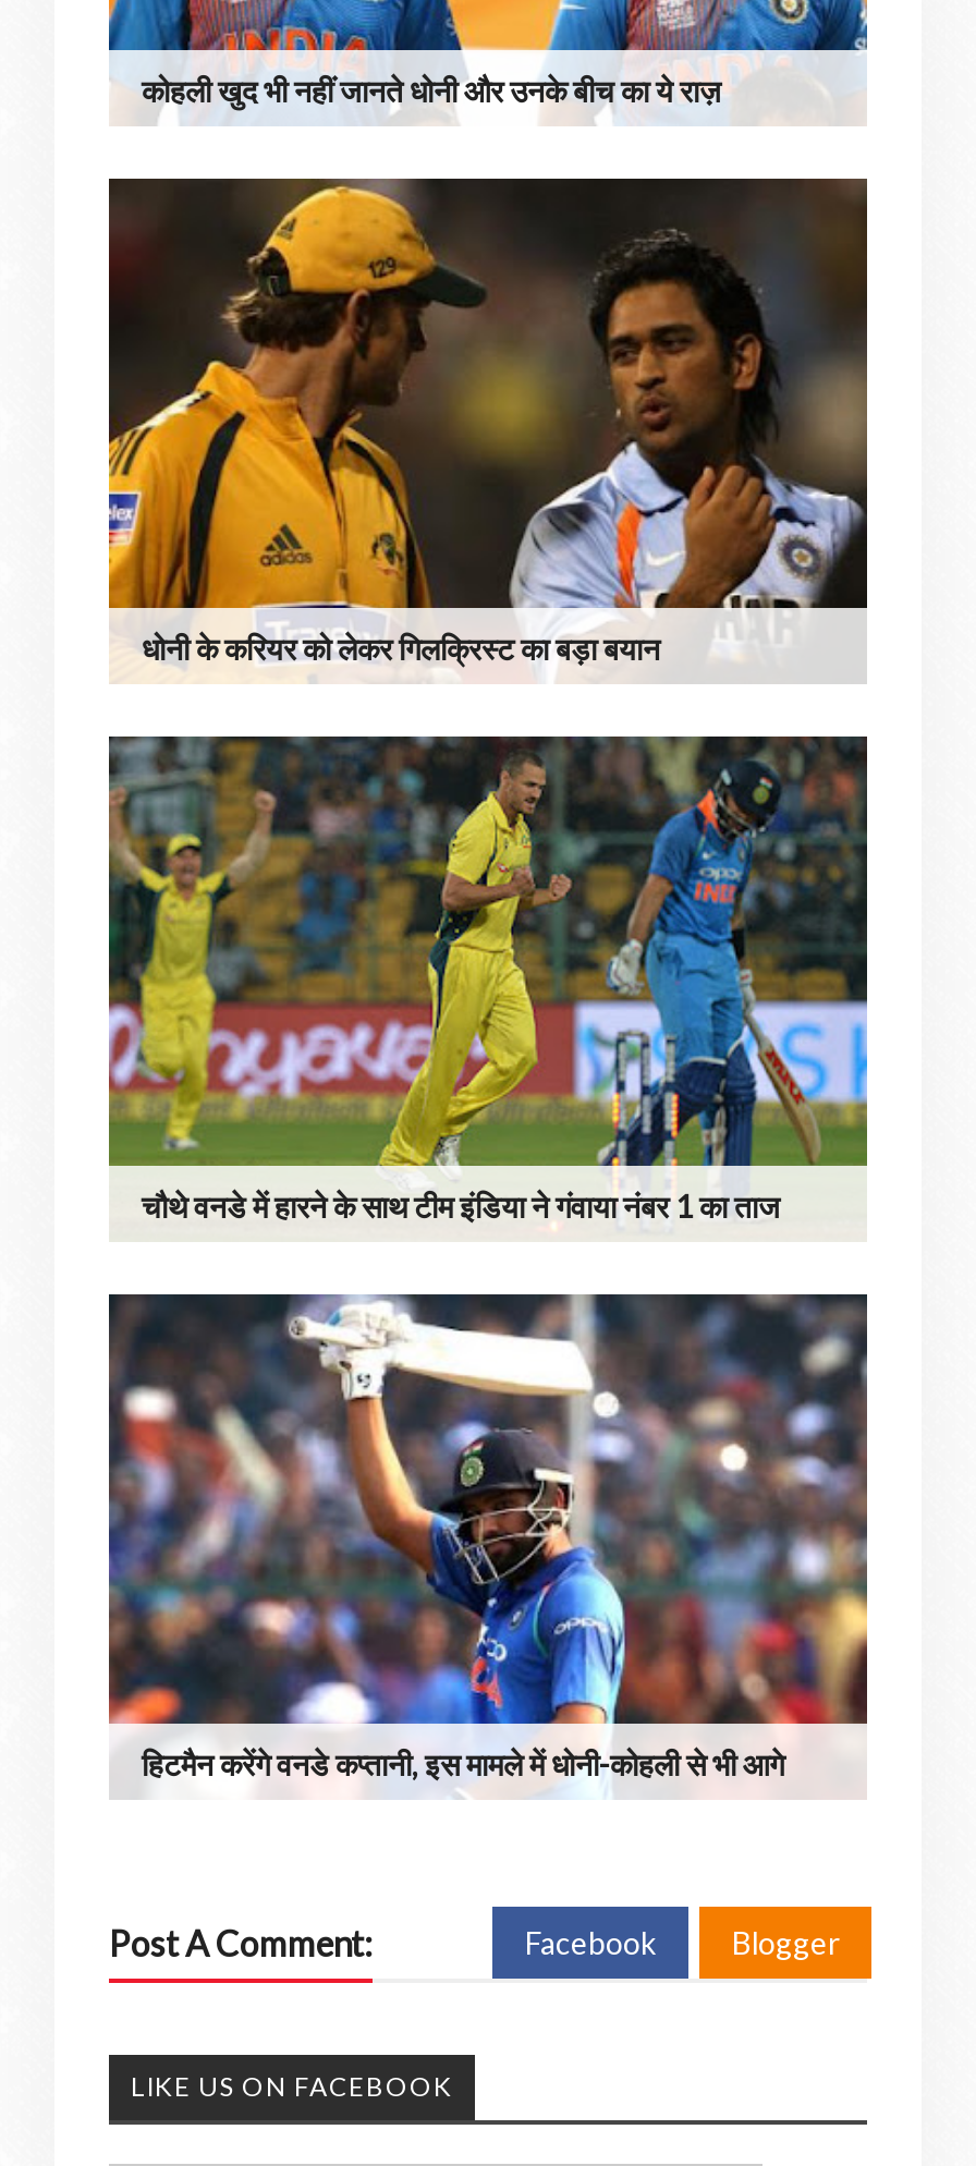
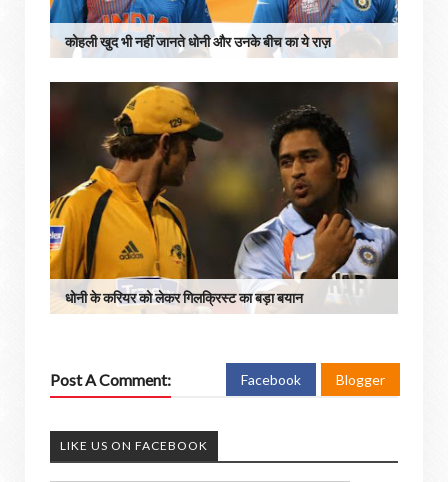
- [image]
- चौथे वनडे में हारने के साथ टीम इंडिया ने गंवाया नंबर 1 का ताज

- [image]
- हिटमैन करेंगे वनडे कप्तानी, इस मामले में धोनी-कोहली से भी आगे
